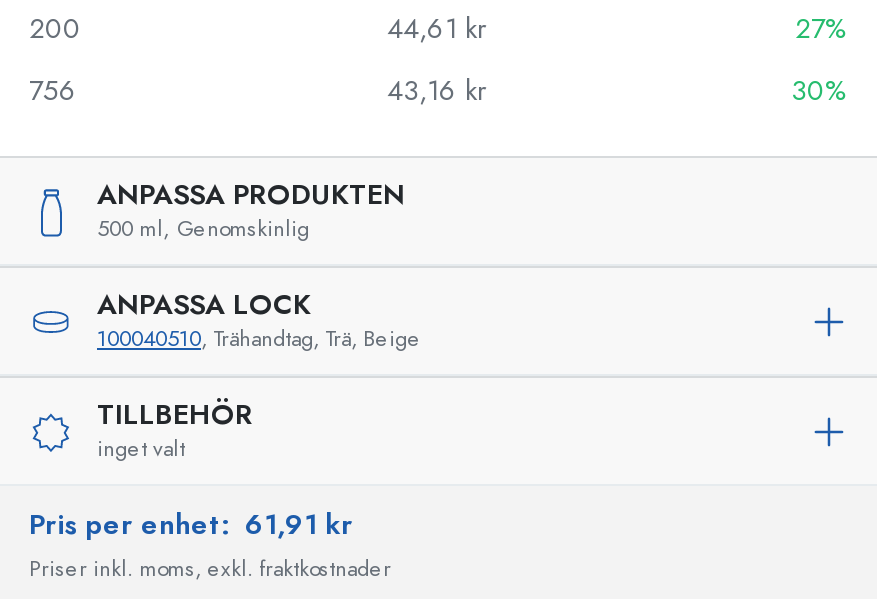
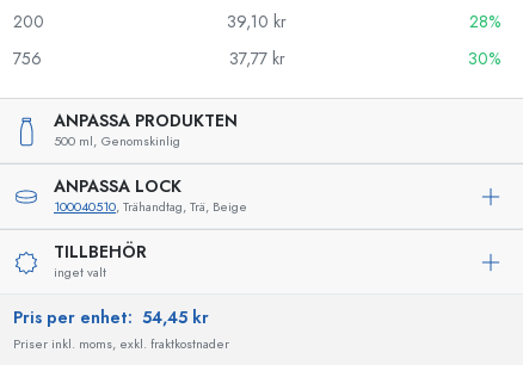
- 44,61 kr
+ 39,10 kr

- 27%
+ 28%

- 43,16 kr
+ 37,77 kr

- Pris per enhet: 61,91 kr
+ Pris per enhet: 54,45 kr
